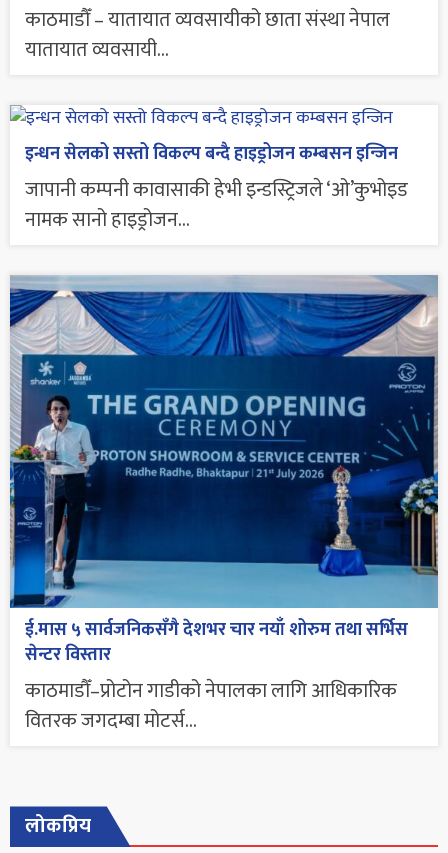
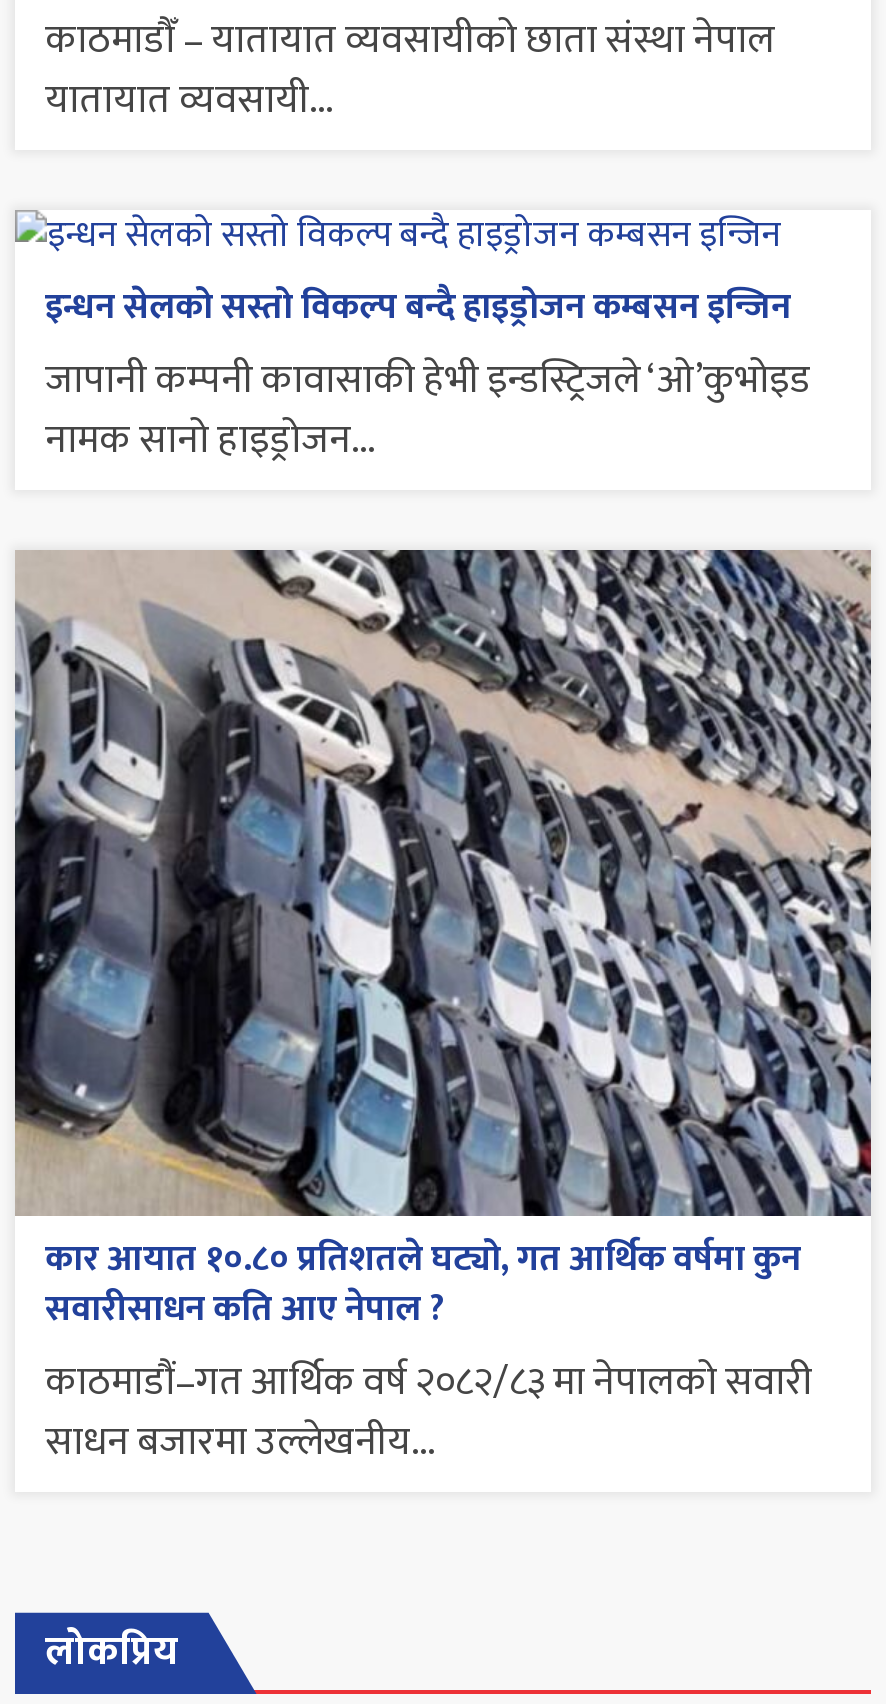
- [image]
- ई.मास ५ सार्वजनिकसँगै देशभर चार नयाँ शोरुम तथा सर्भिस
- सेन्टर विस्तार
- काठमाडौँ–प्रोटोन गाडीको नेपालका लागि आधिकारिक
- वितरक जगदम्बा मोटर्स...
+ [image]
+ कार आयात १०.८० प्रतिशतले घट्यो, गत आर्थिक वर्षमा कुन
+ सवारीसाधन कति आए नेपाल ?
+ काठमाडौं–गत आर्थिक वर्ष २०८२/८३ मा नेपालको सवारी
+ साधन बजारमा उल्लेखनीय...
